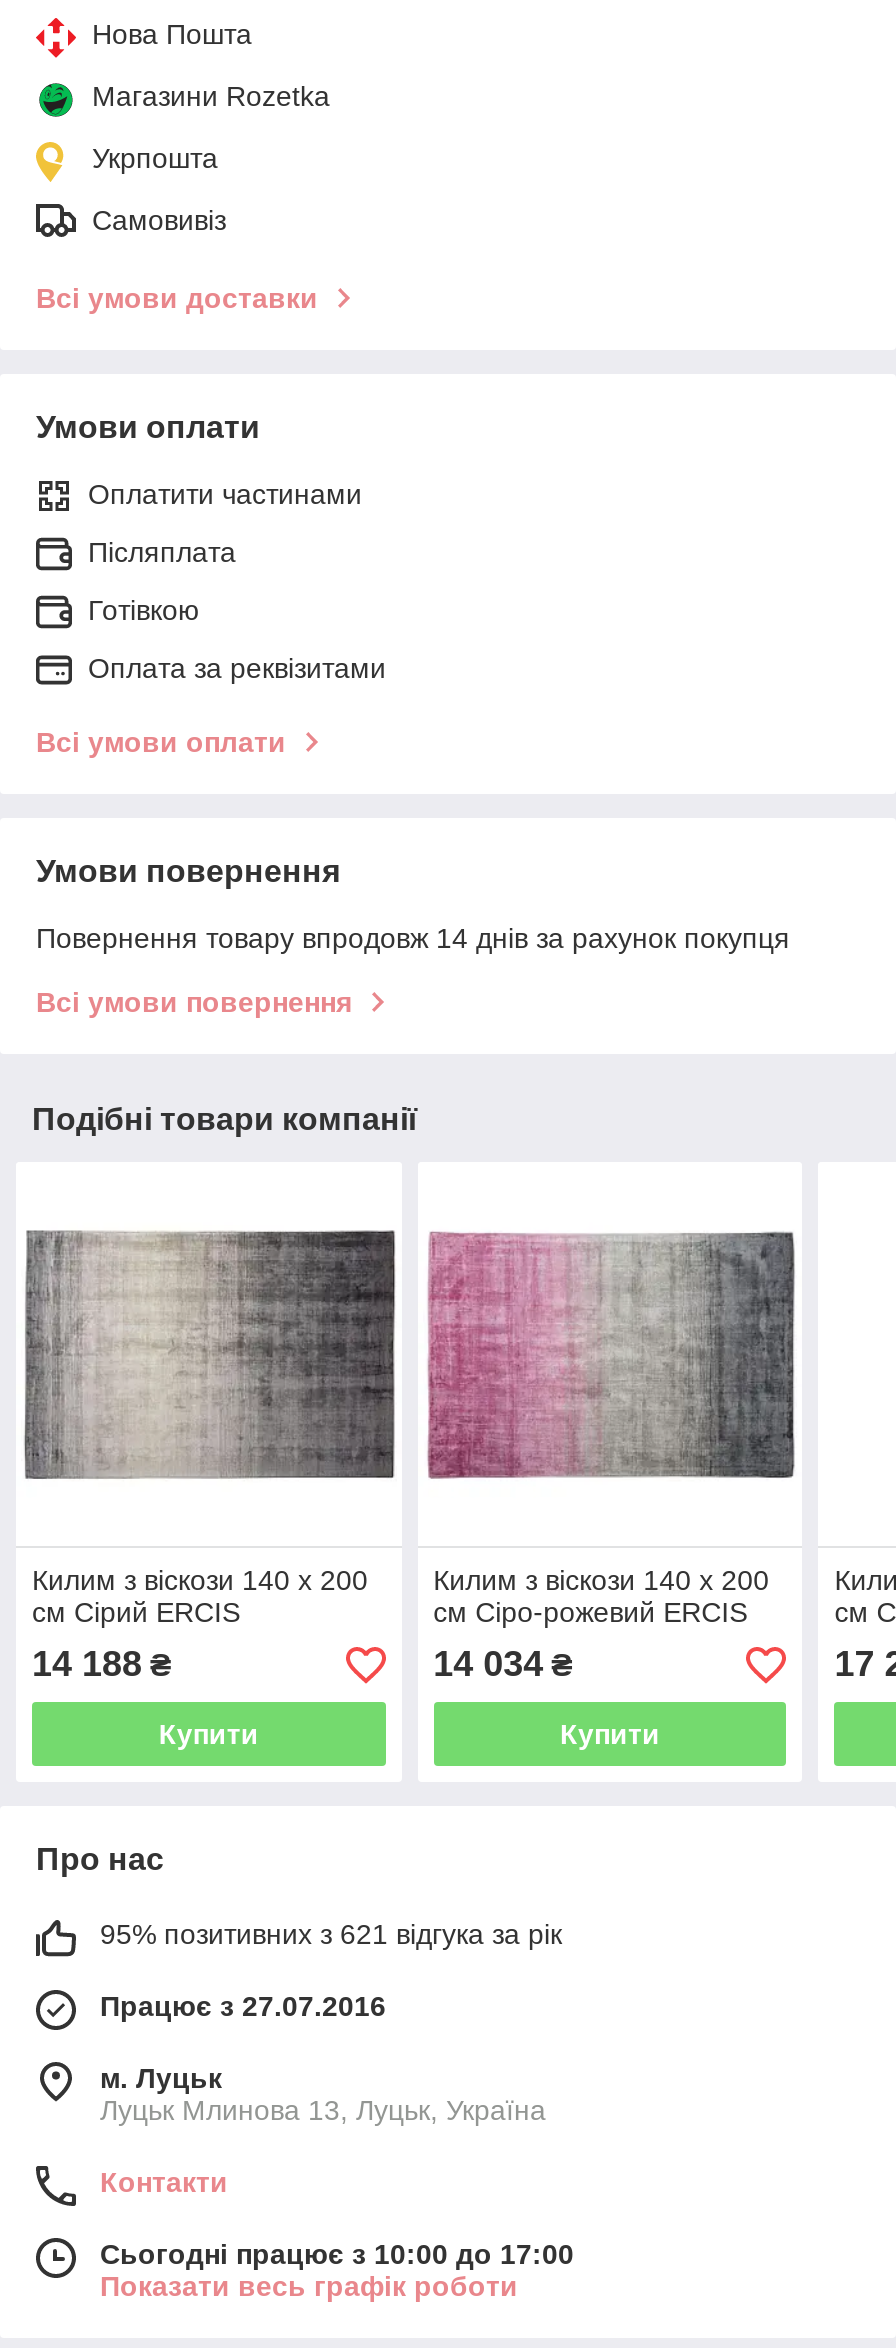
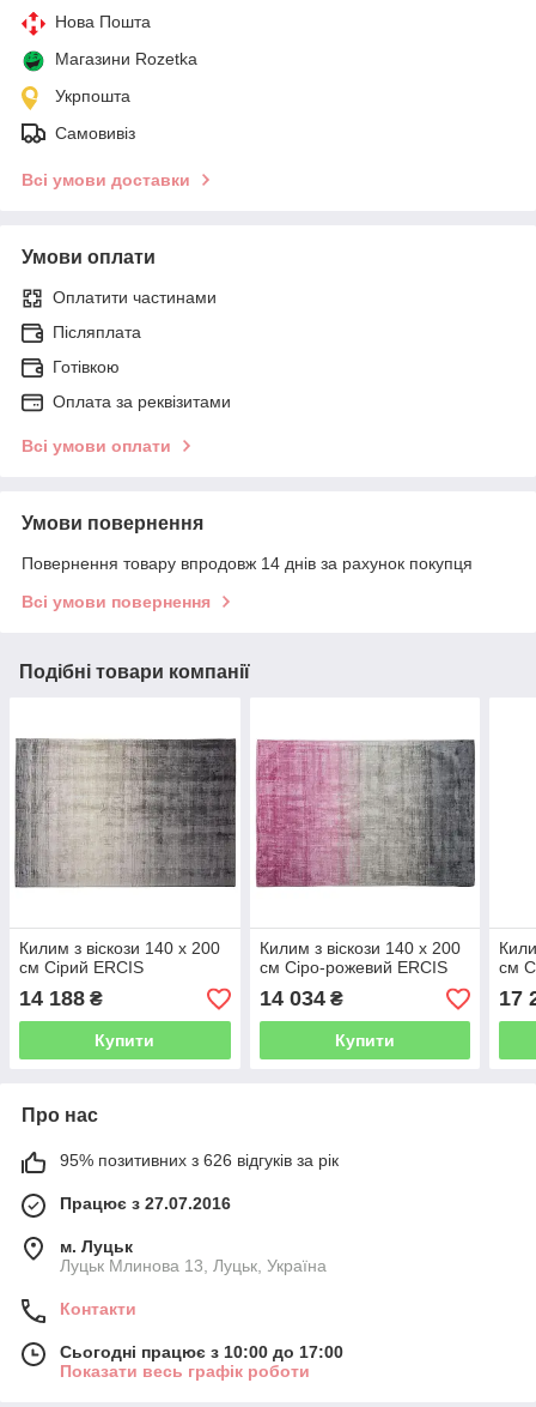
- 95% позитивних з 621 відгука за рік
+ 95% позитивних з 626 відгуків за рік
